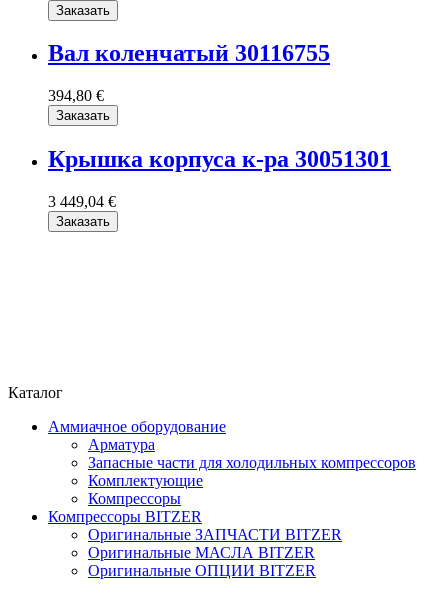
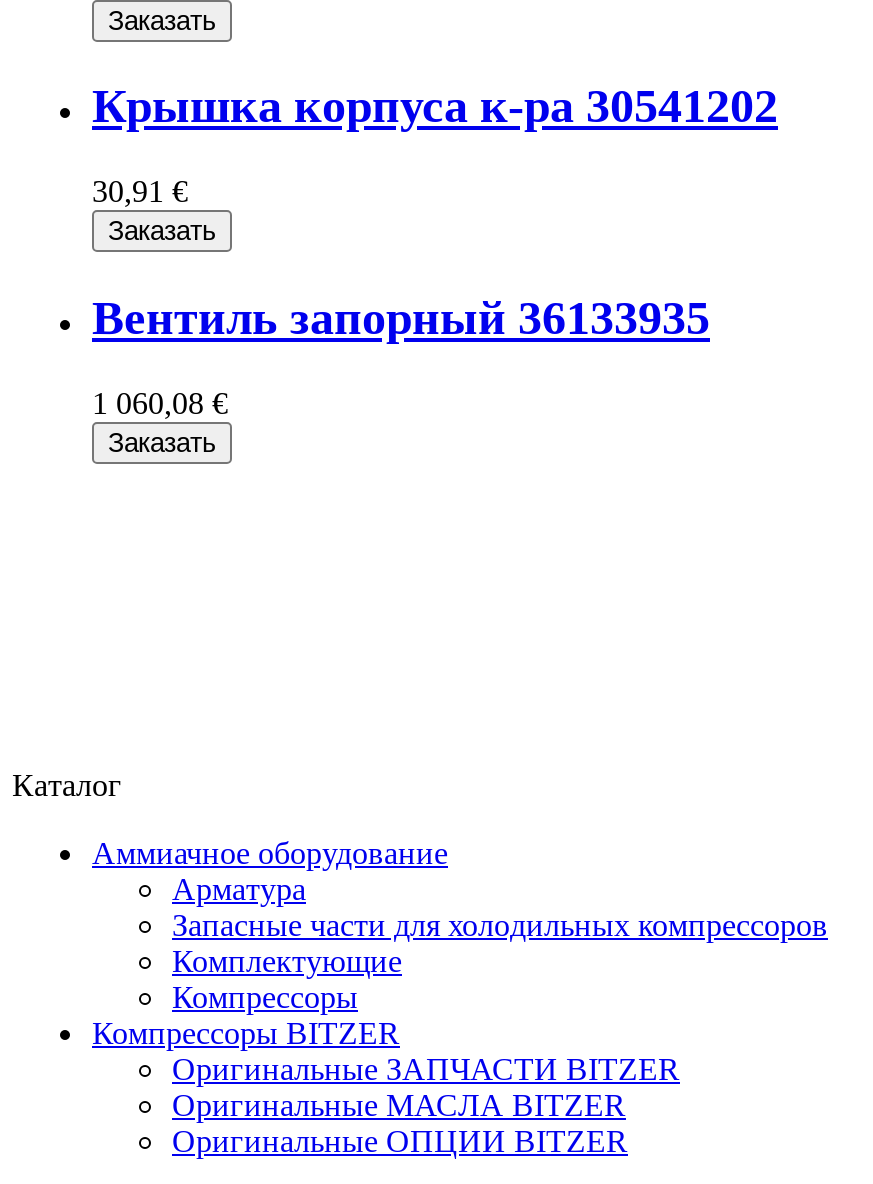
- Вал коленчатый 30116755
+ Крышка корпуса к-ра 30541202

- 394,80 €
+ 30,91 €

- Крышка корпуса к-ра 30051301
+ Вентиль запорный 36133935

- 3 449,04 €
+ 1 060,08 €
